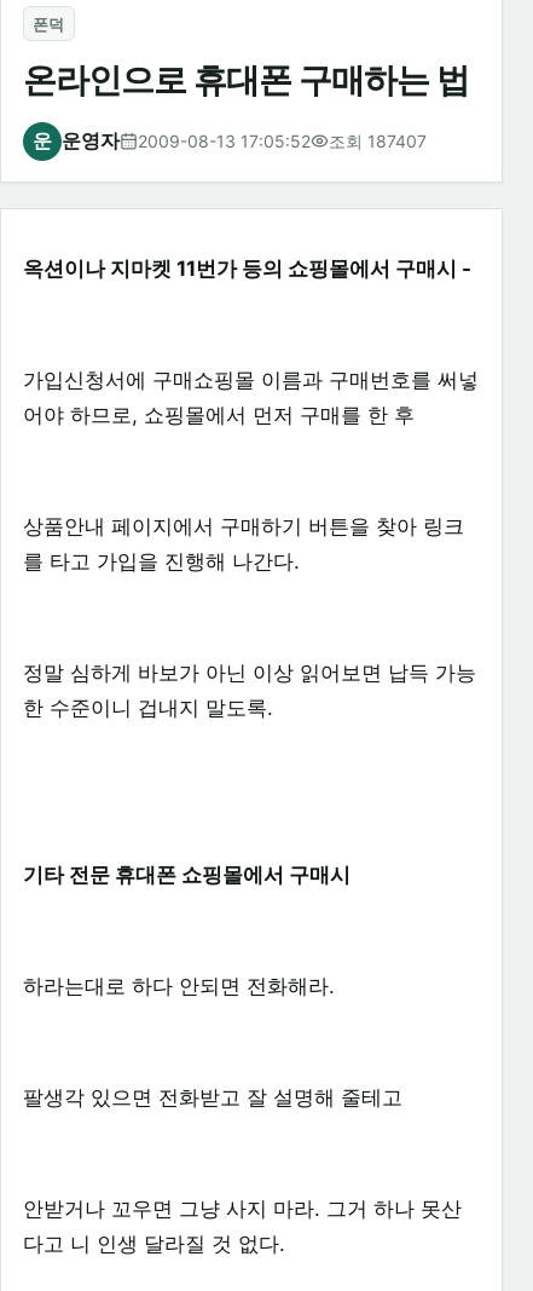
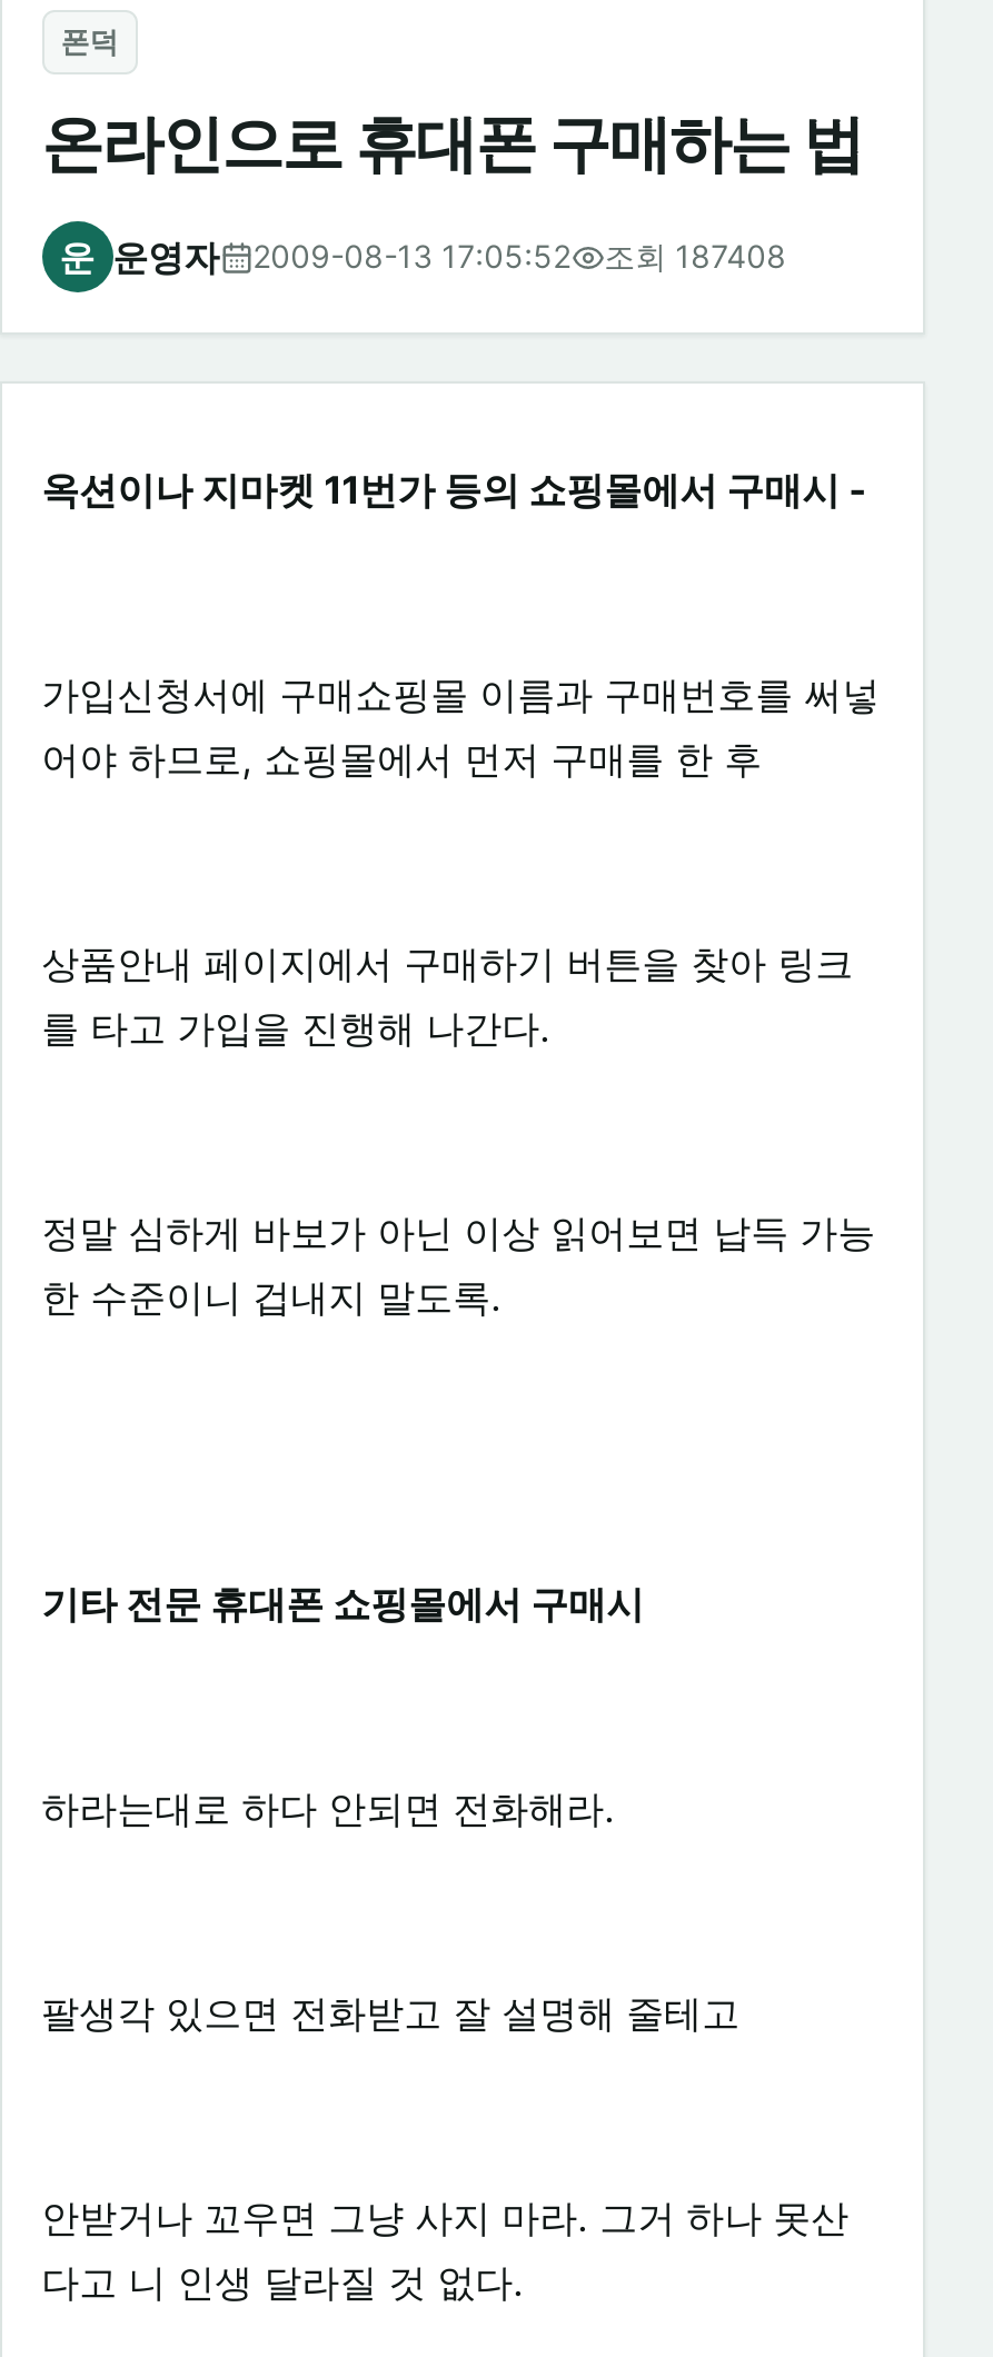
- 조회 187407
+ 조회 187408
